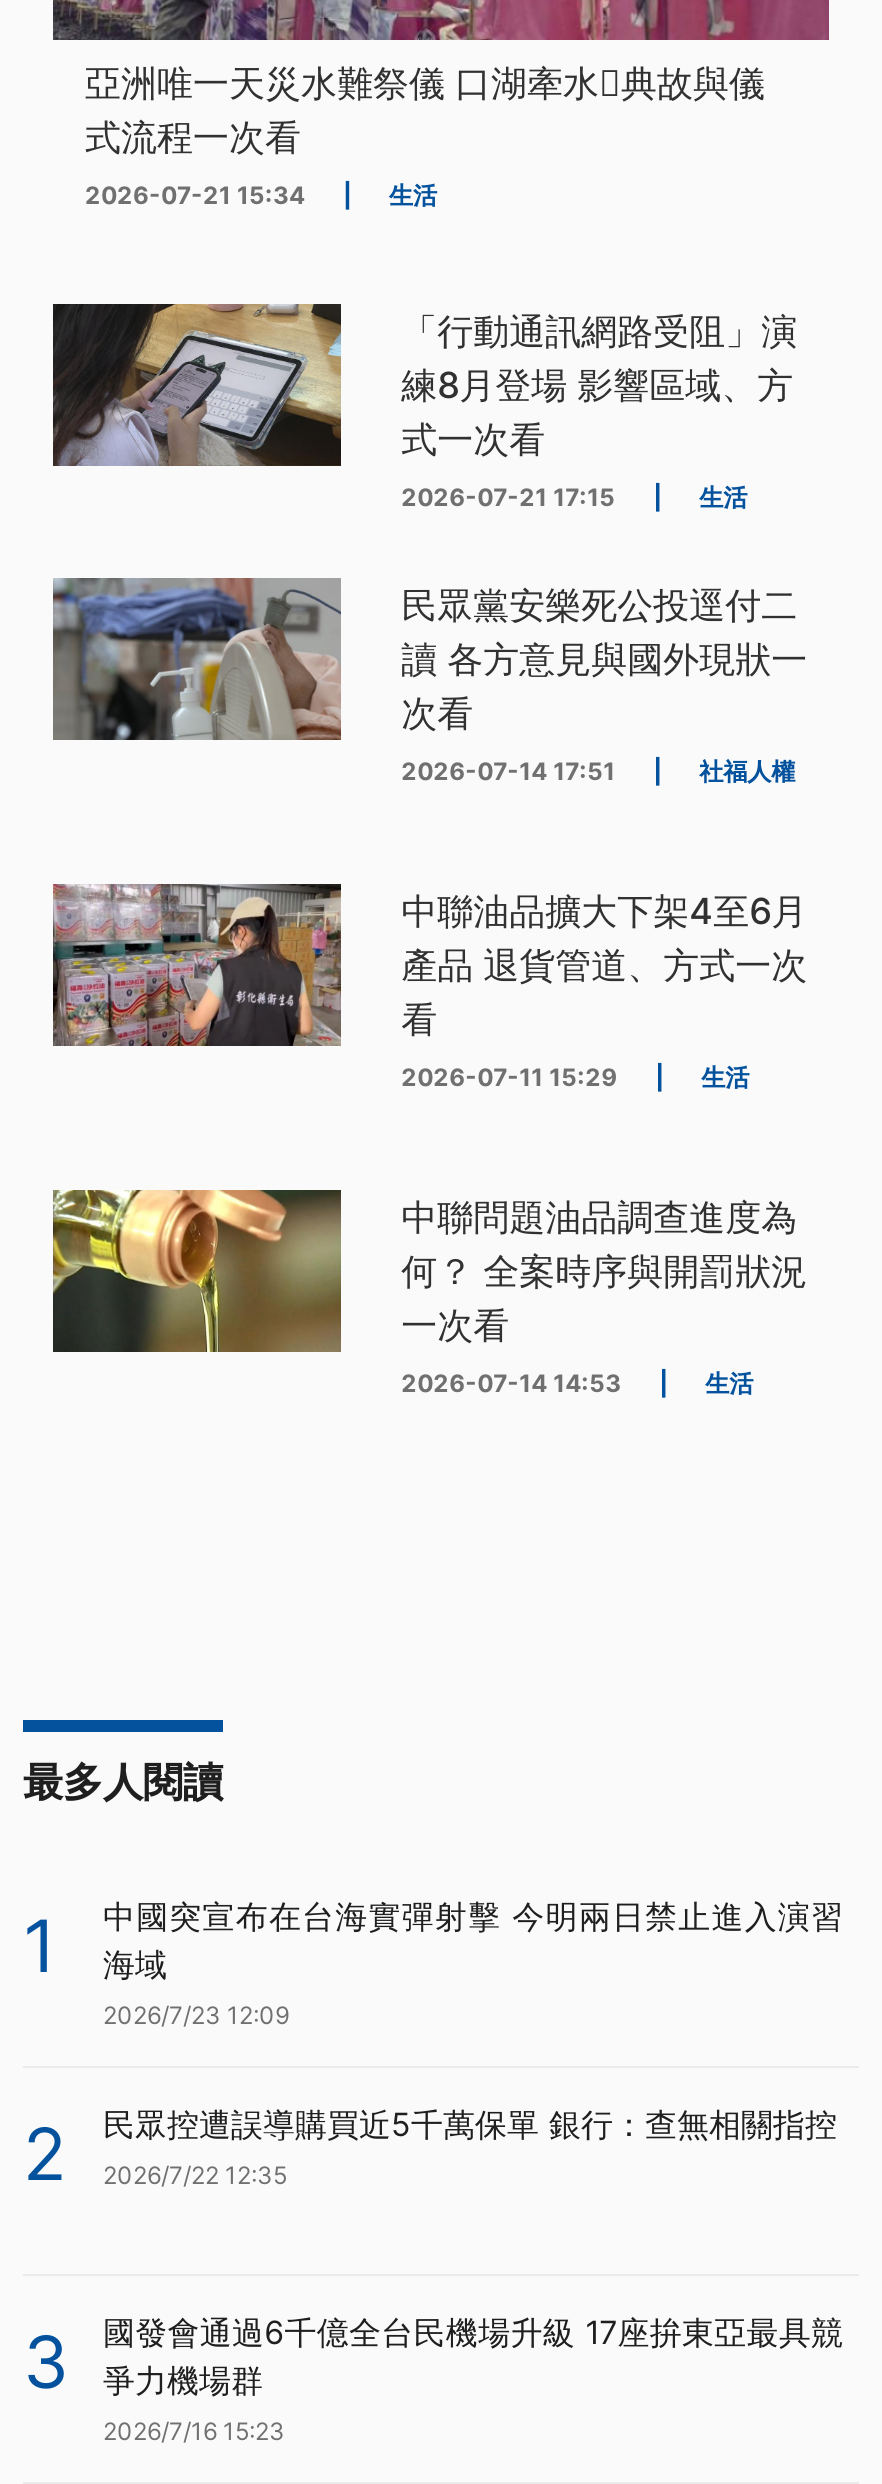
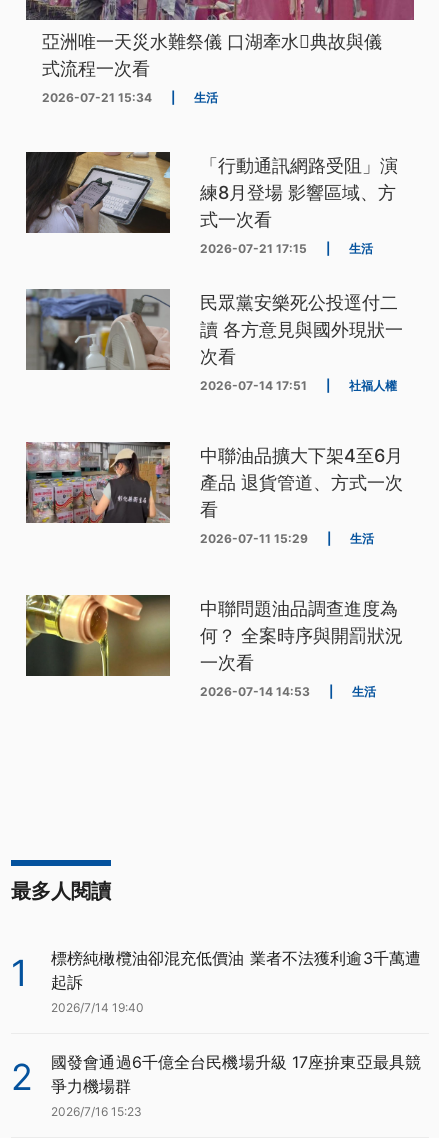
- 中國突宣布在台海實彈射擊 今明兩日禁止進入演習
- 海域
- 2026/7/23 12:09
+ 標榜純橄欖油卻混充低價油 業者不法獲利逾3千萬遭
+ 起訴
+ 2026/7/14 19:40

- 民眾控遭誤導購買近5千萬保單 銀行：查無相關指控
- 2026/7/22 12:35
- 3
